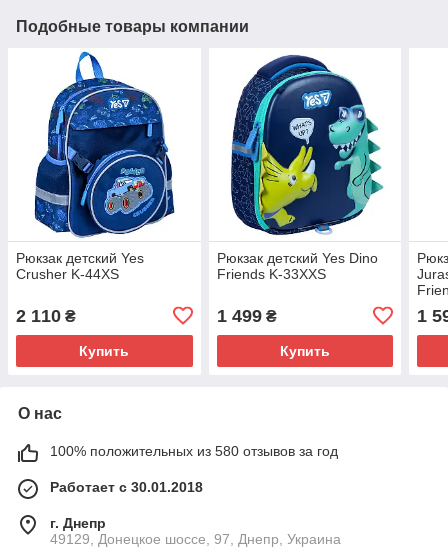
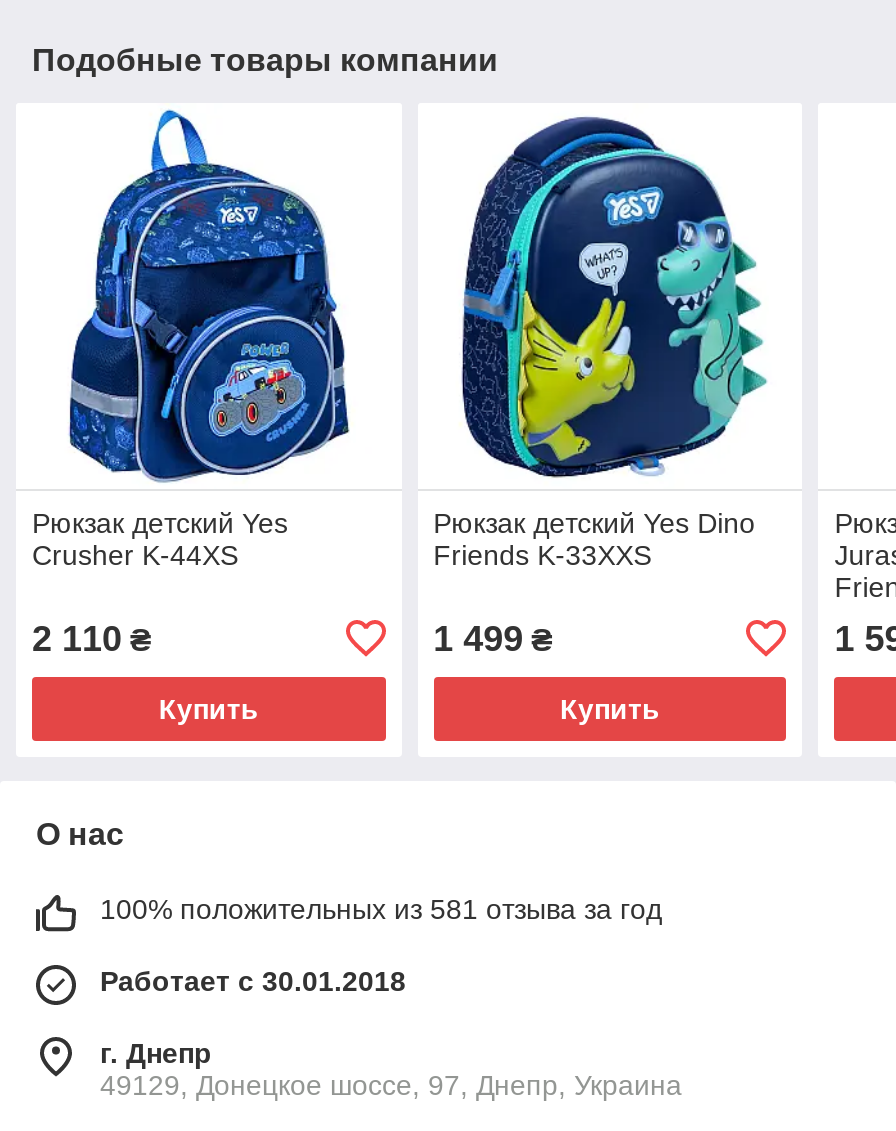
- 100% положительных из 580 отзывов за год
+ 100% положительных из 581 отзыва за год
